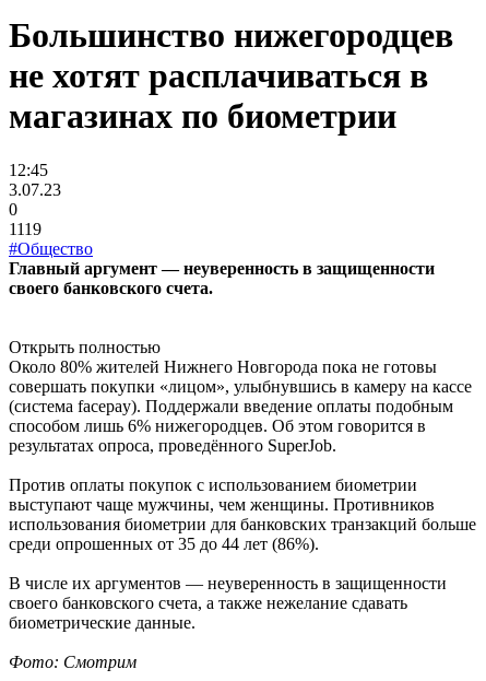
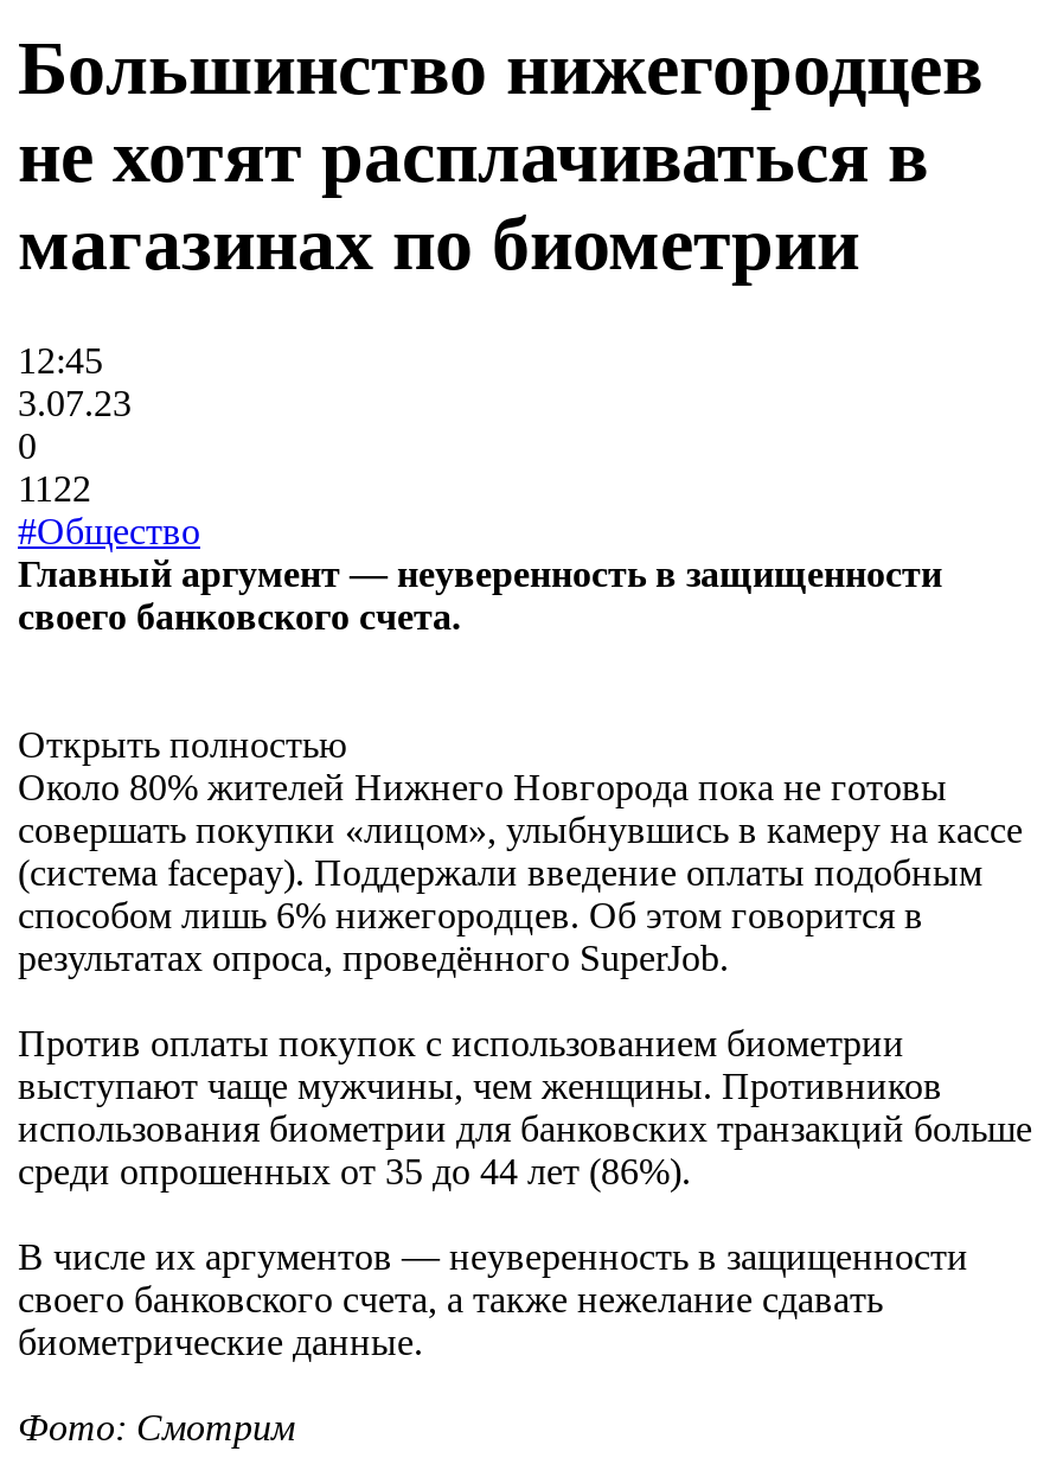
- 1119
+ 1122
